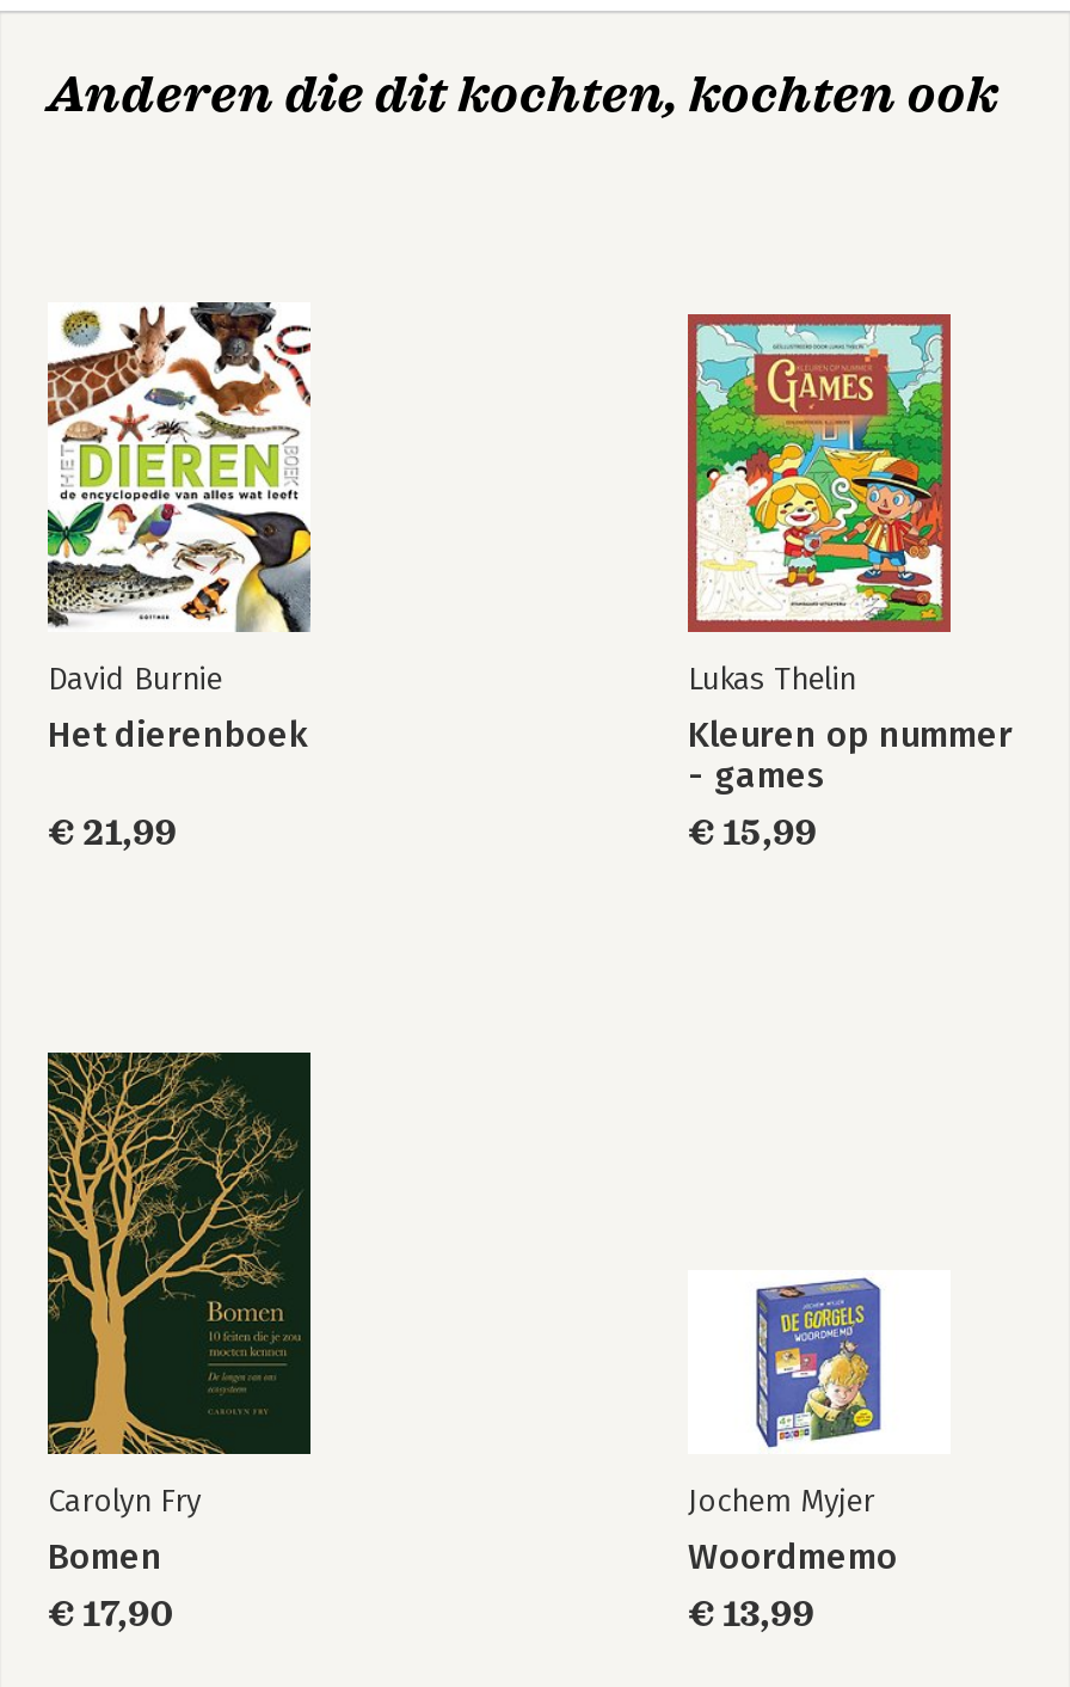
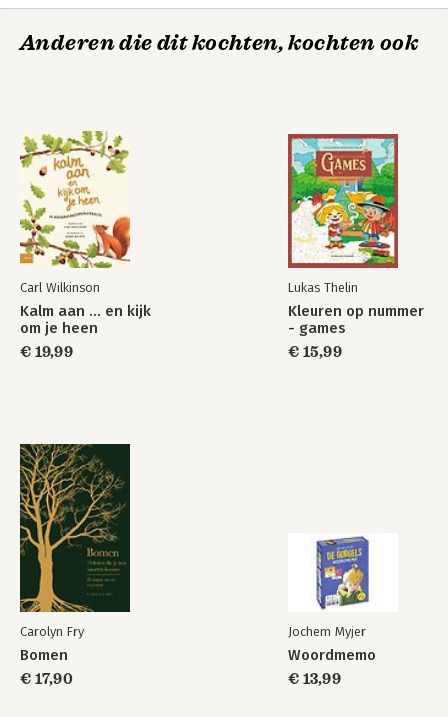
- [image]
- David Burnie
- Het dierenboek
- € 21,99
+ [image]
+ Carl Wilkinson
+ Kalm aan ... en kijk
+ om je heen
+ € 19,99
